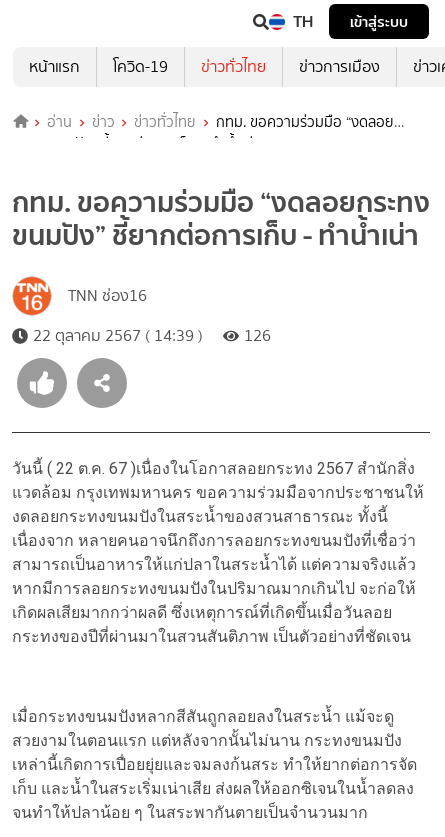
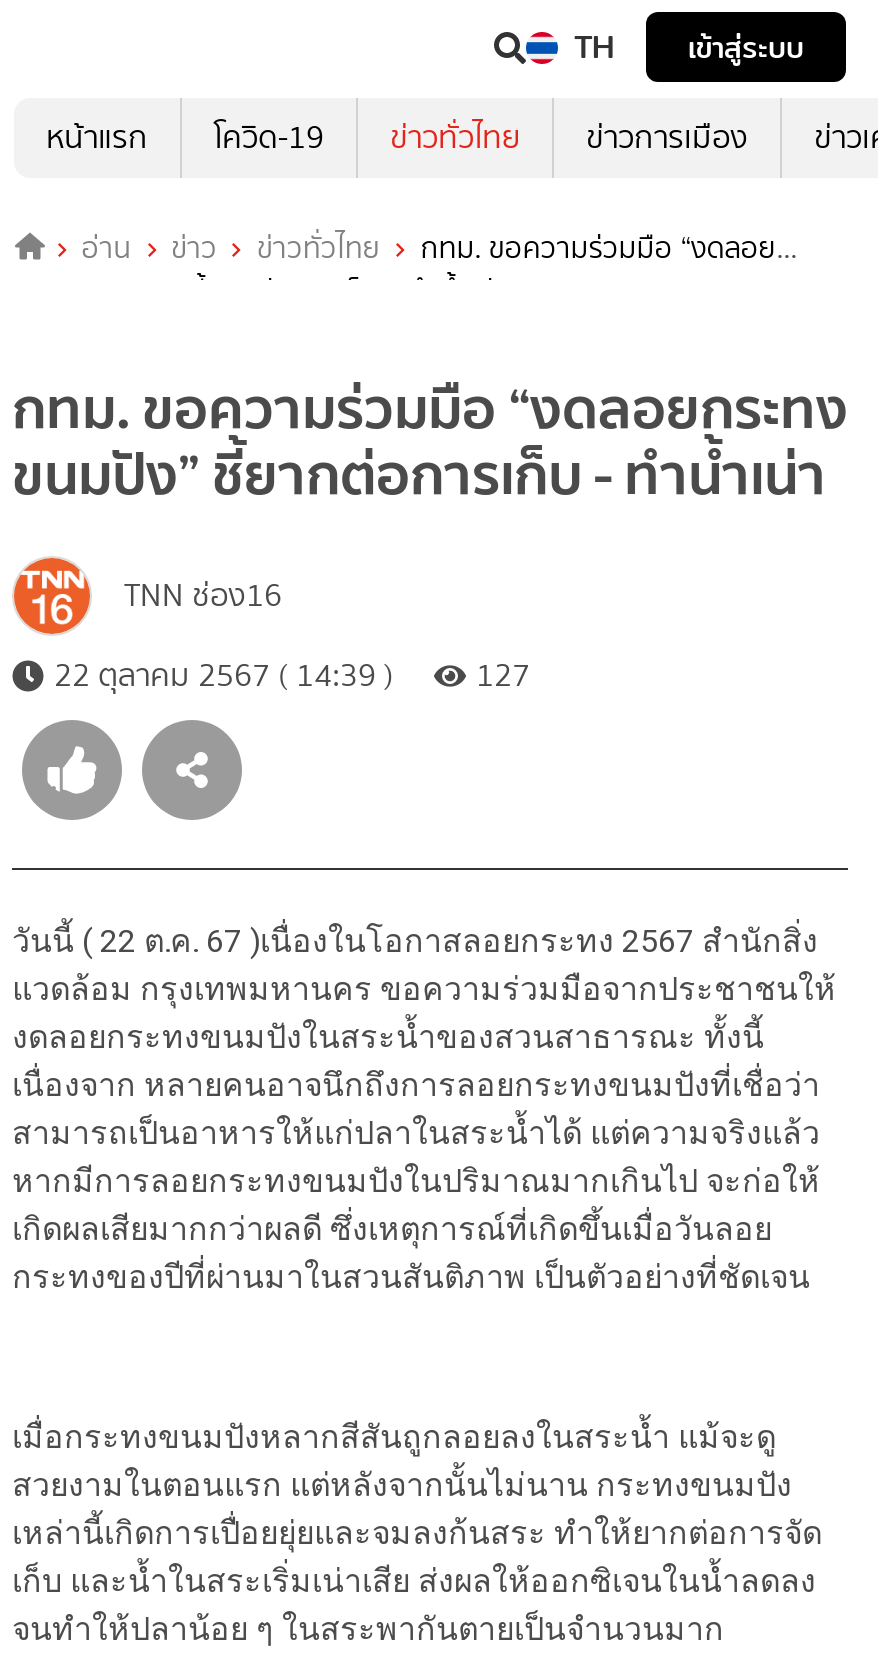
- 22 ตุลาคม 2567 ( 14:39 ) 126
+ 22 ตุลาคม 2567 ( 14:39 ) 127
